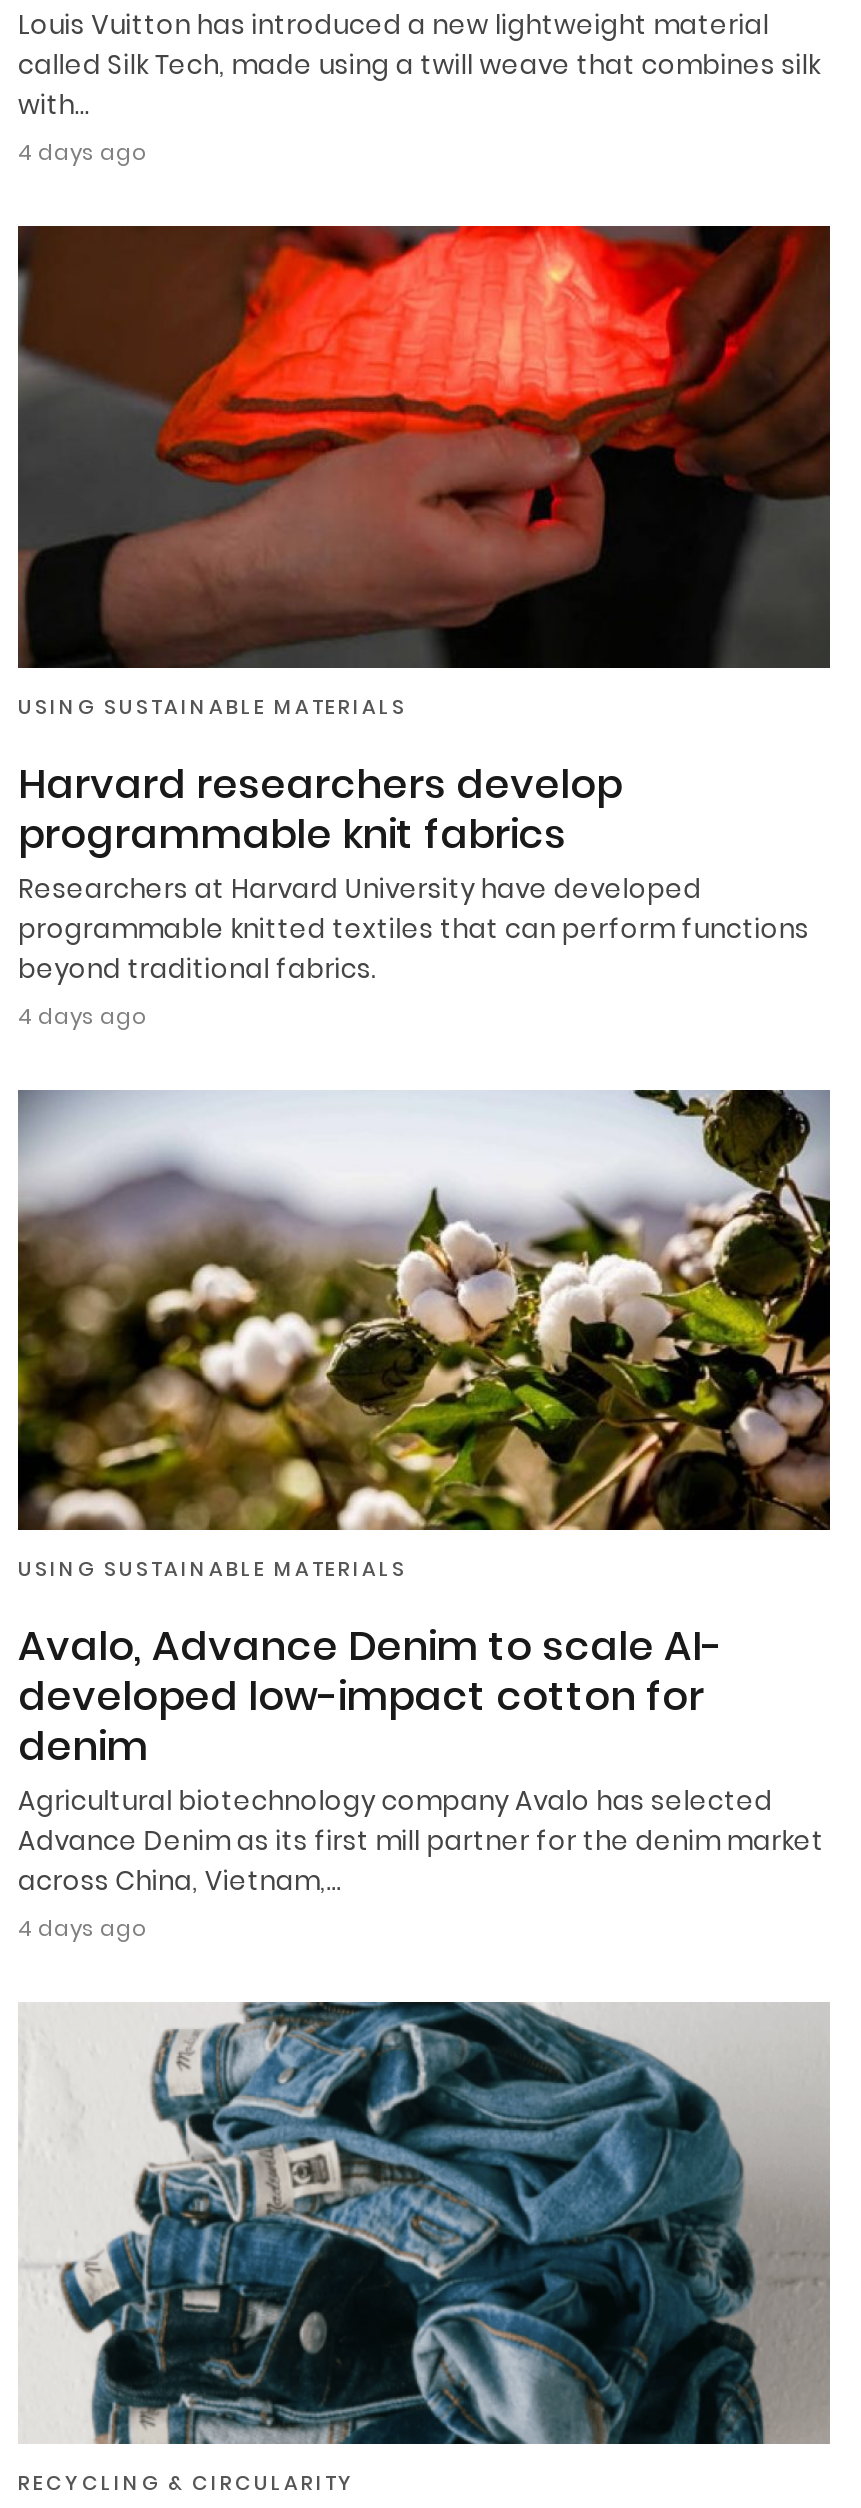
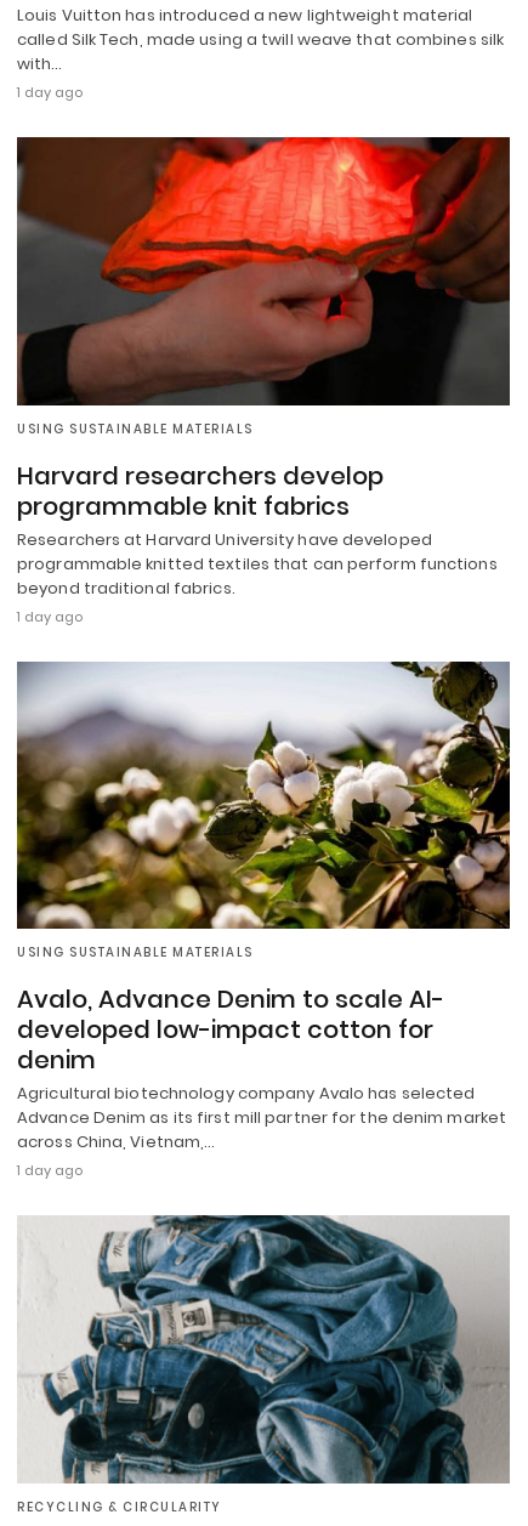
- 4 days ago
+ 1 day ago

- 4 days ago
+ 1 day ago

- 4 days ago
+ 1 day ago
